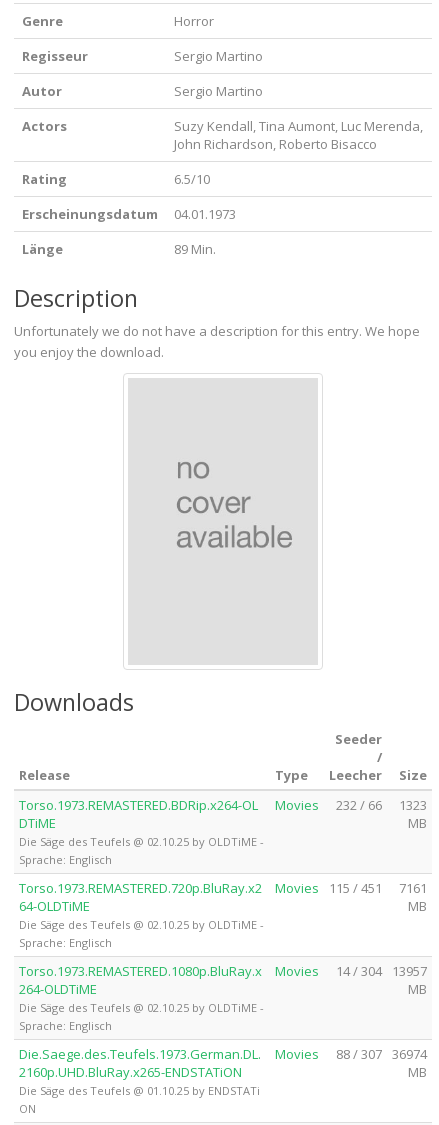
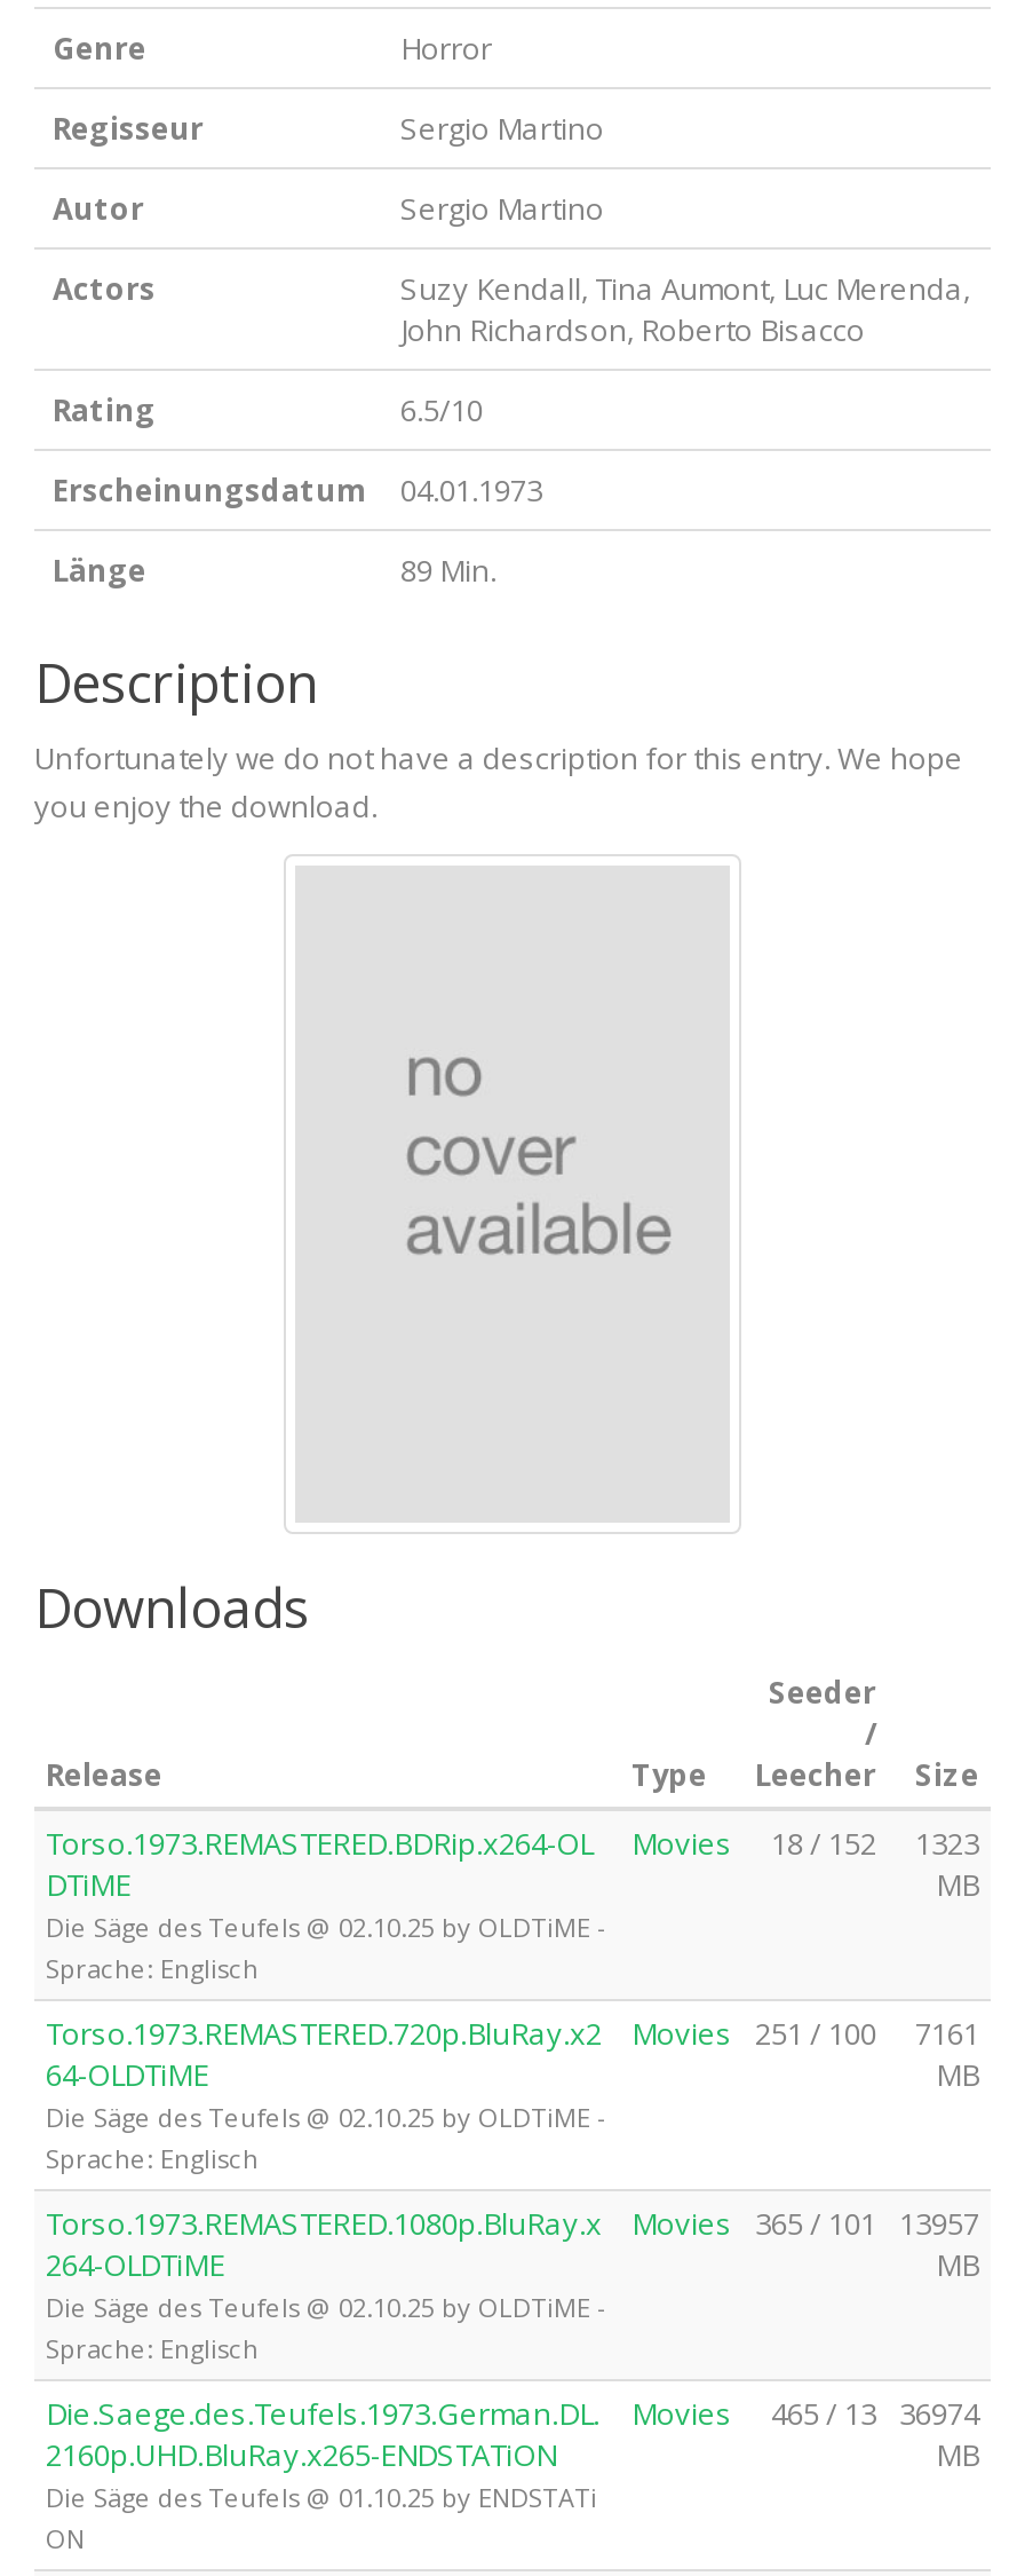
- Torso.1973.REMASTERED.BDRip.x264-OL Movies 232 / 66 1323
+ Torso.1973.REMASTERED.BDRip.x264-OL Movies 18 / 152 1323

- Torso.1973.REMASTERED.720p.BluRay.x2 Movies 115 / 451 7161
+ Torso.1973.REMASTERED.720p.BluRay.x2 Movies 251 / 100 7161

- Movies
- 14 / 304 13957
+ Movies 365 / 101 13957

- Die.Saege.des.Teufels.1973.German.DL. Movies 88 / 307 36974
+ Die.Saege.des.Teufels.1973.German.DL. Movies 465 / 13 36974
